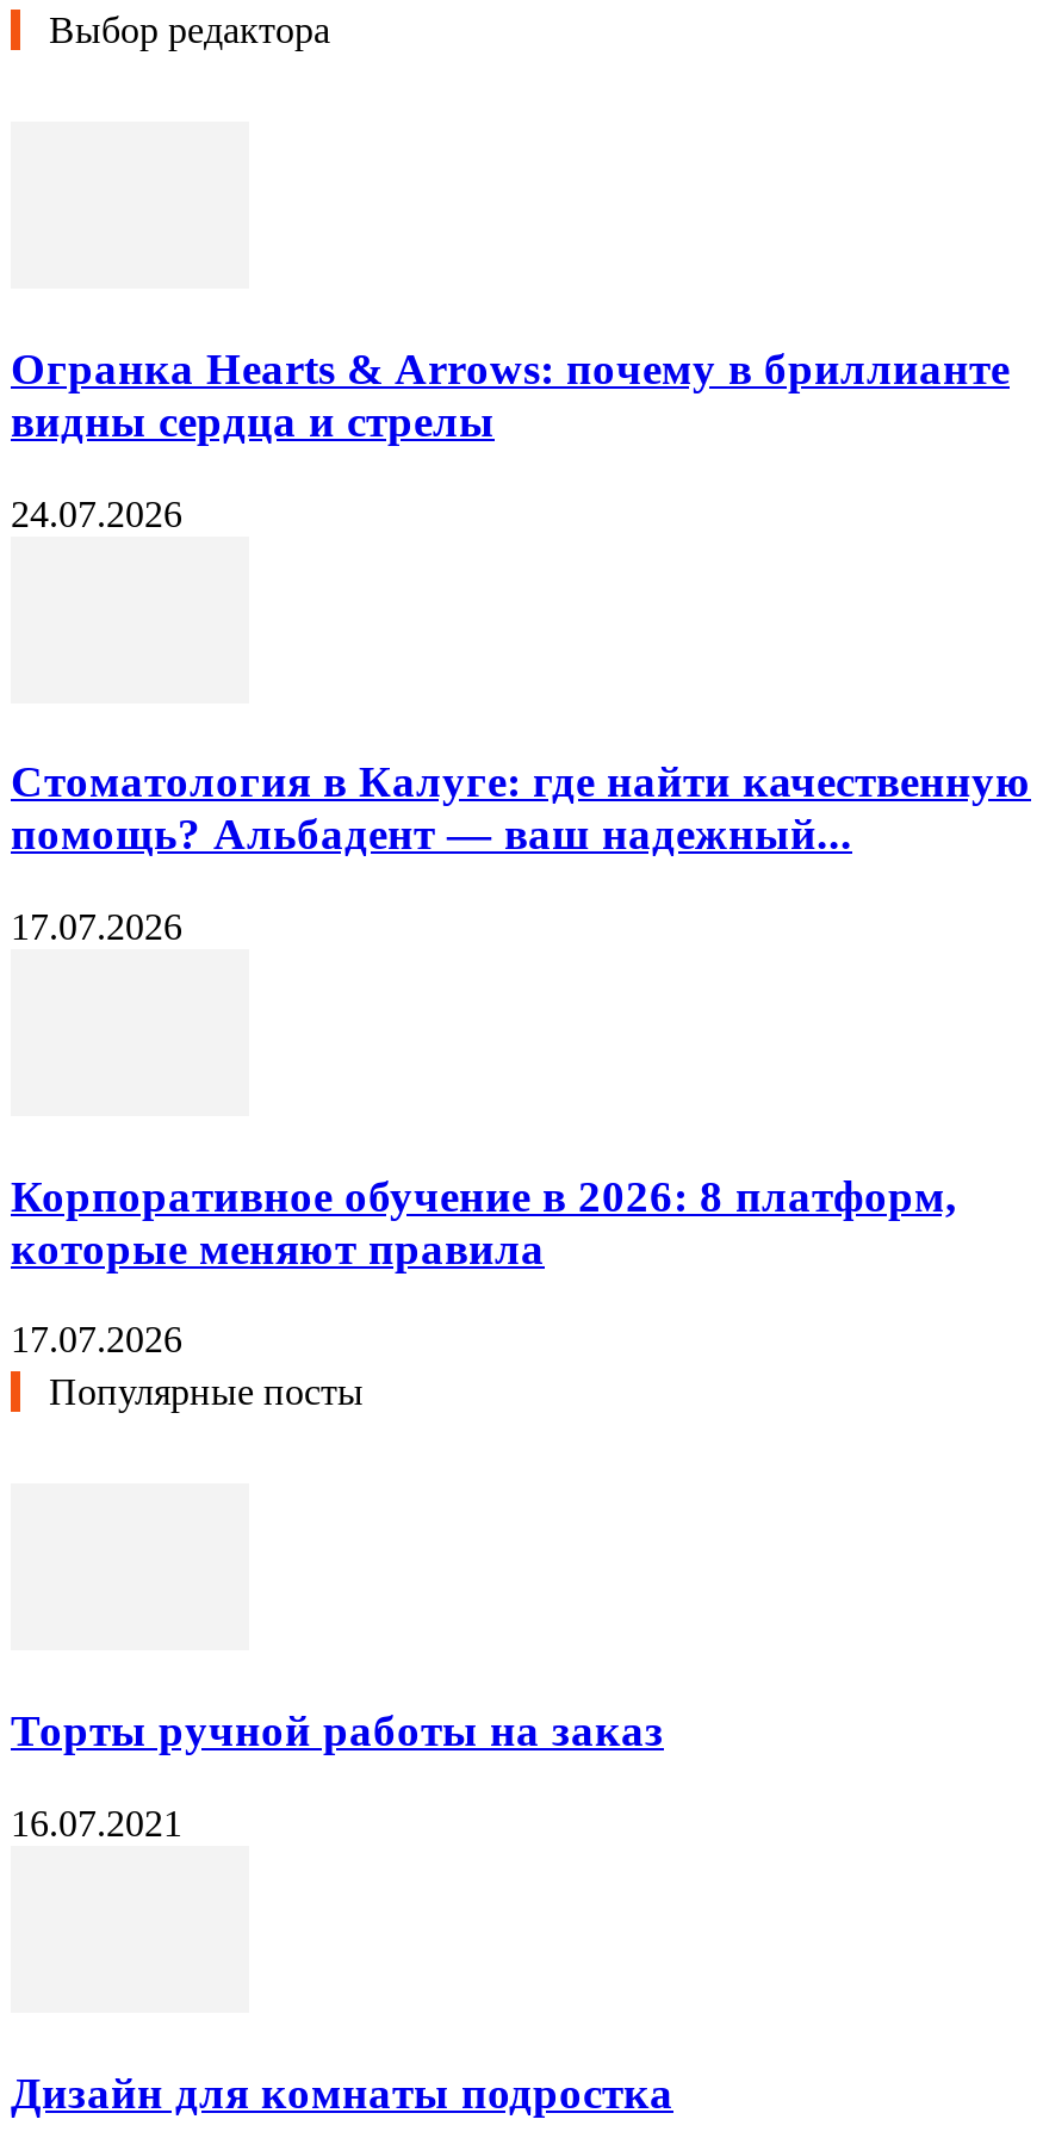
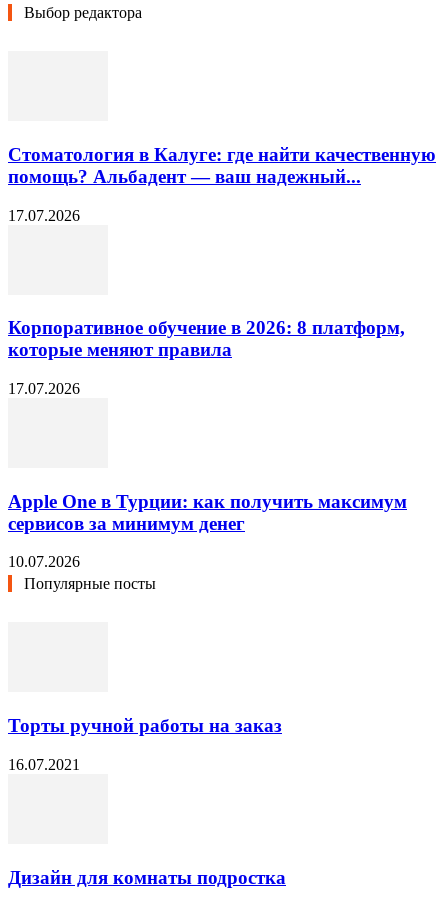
- Огранка Hearts & Arrows: почему в бриллианте
- видны сердца и стрелы
- 24.07.2026

moved up: Стоматология в Калуге: где найти качественную | помощь? Альбадент — ваш надежный... | 17.07.2026 | Корпоративное обучение в 2026: 8 платформ, | которые меняют правила | 17.07.2026

+ Apple One в Турции: как получить максимум
+ сервисов за минимум денег
+ 10.07.2026
